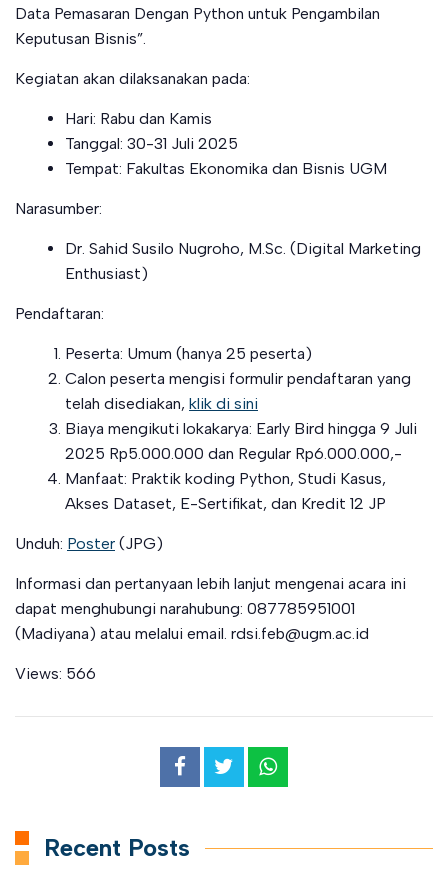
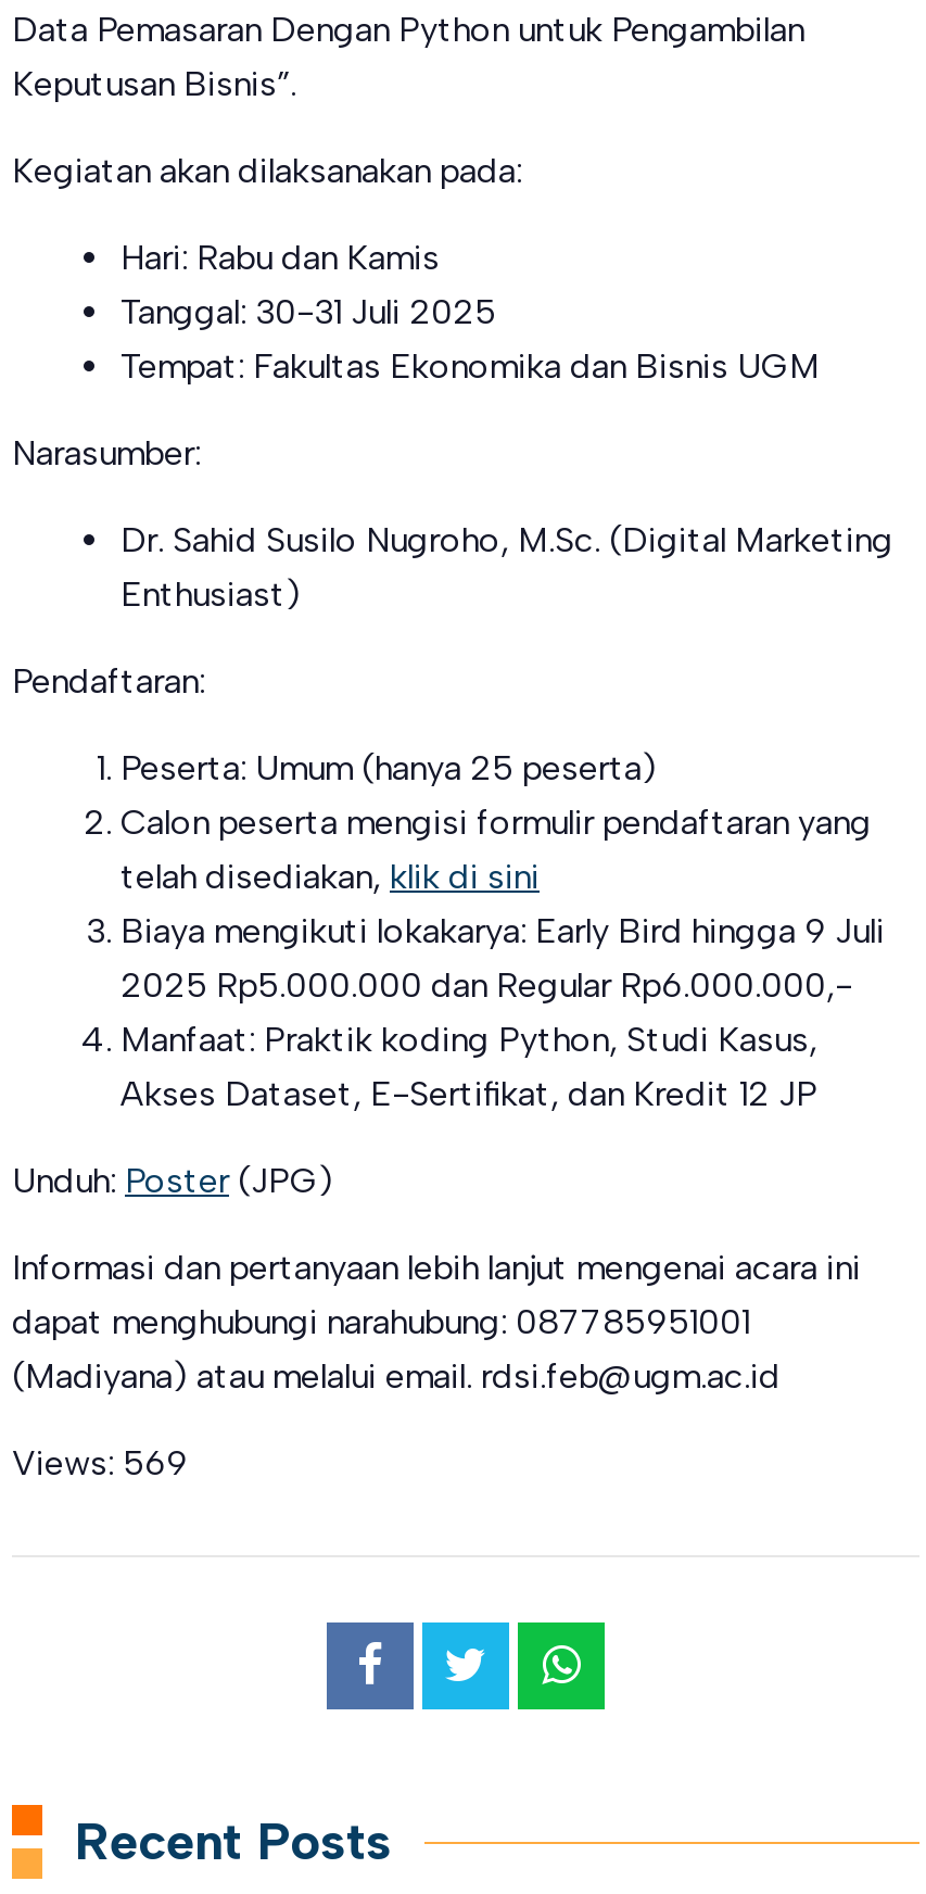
- Views: 566
+ Views: 569
